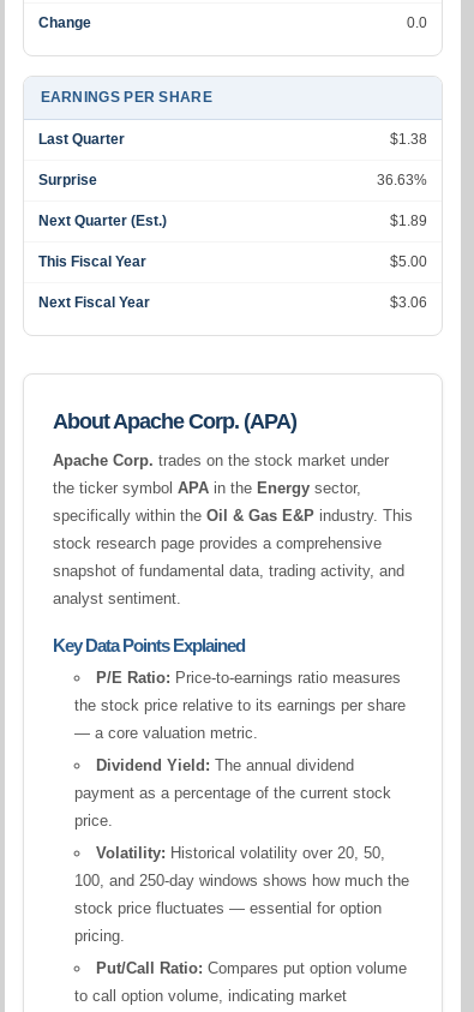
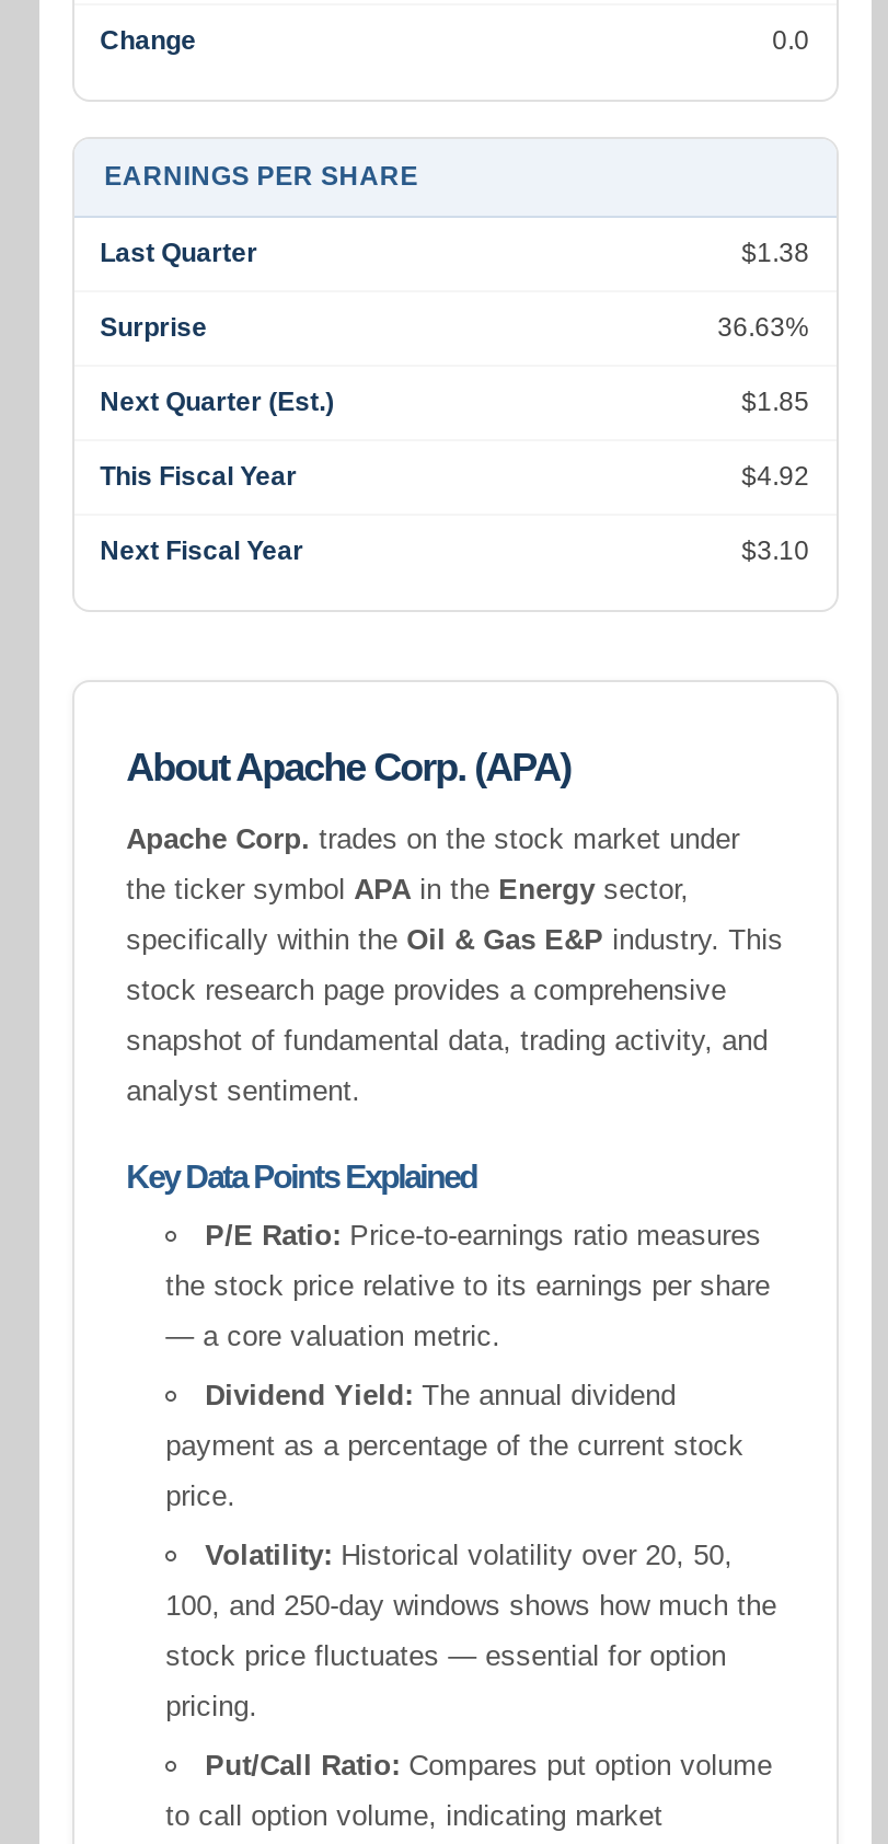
- $1.89
+ $1.85

- $5.00
+ $4.92

- $3.06
+ $3.10
